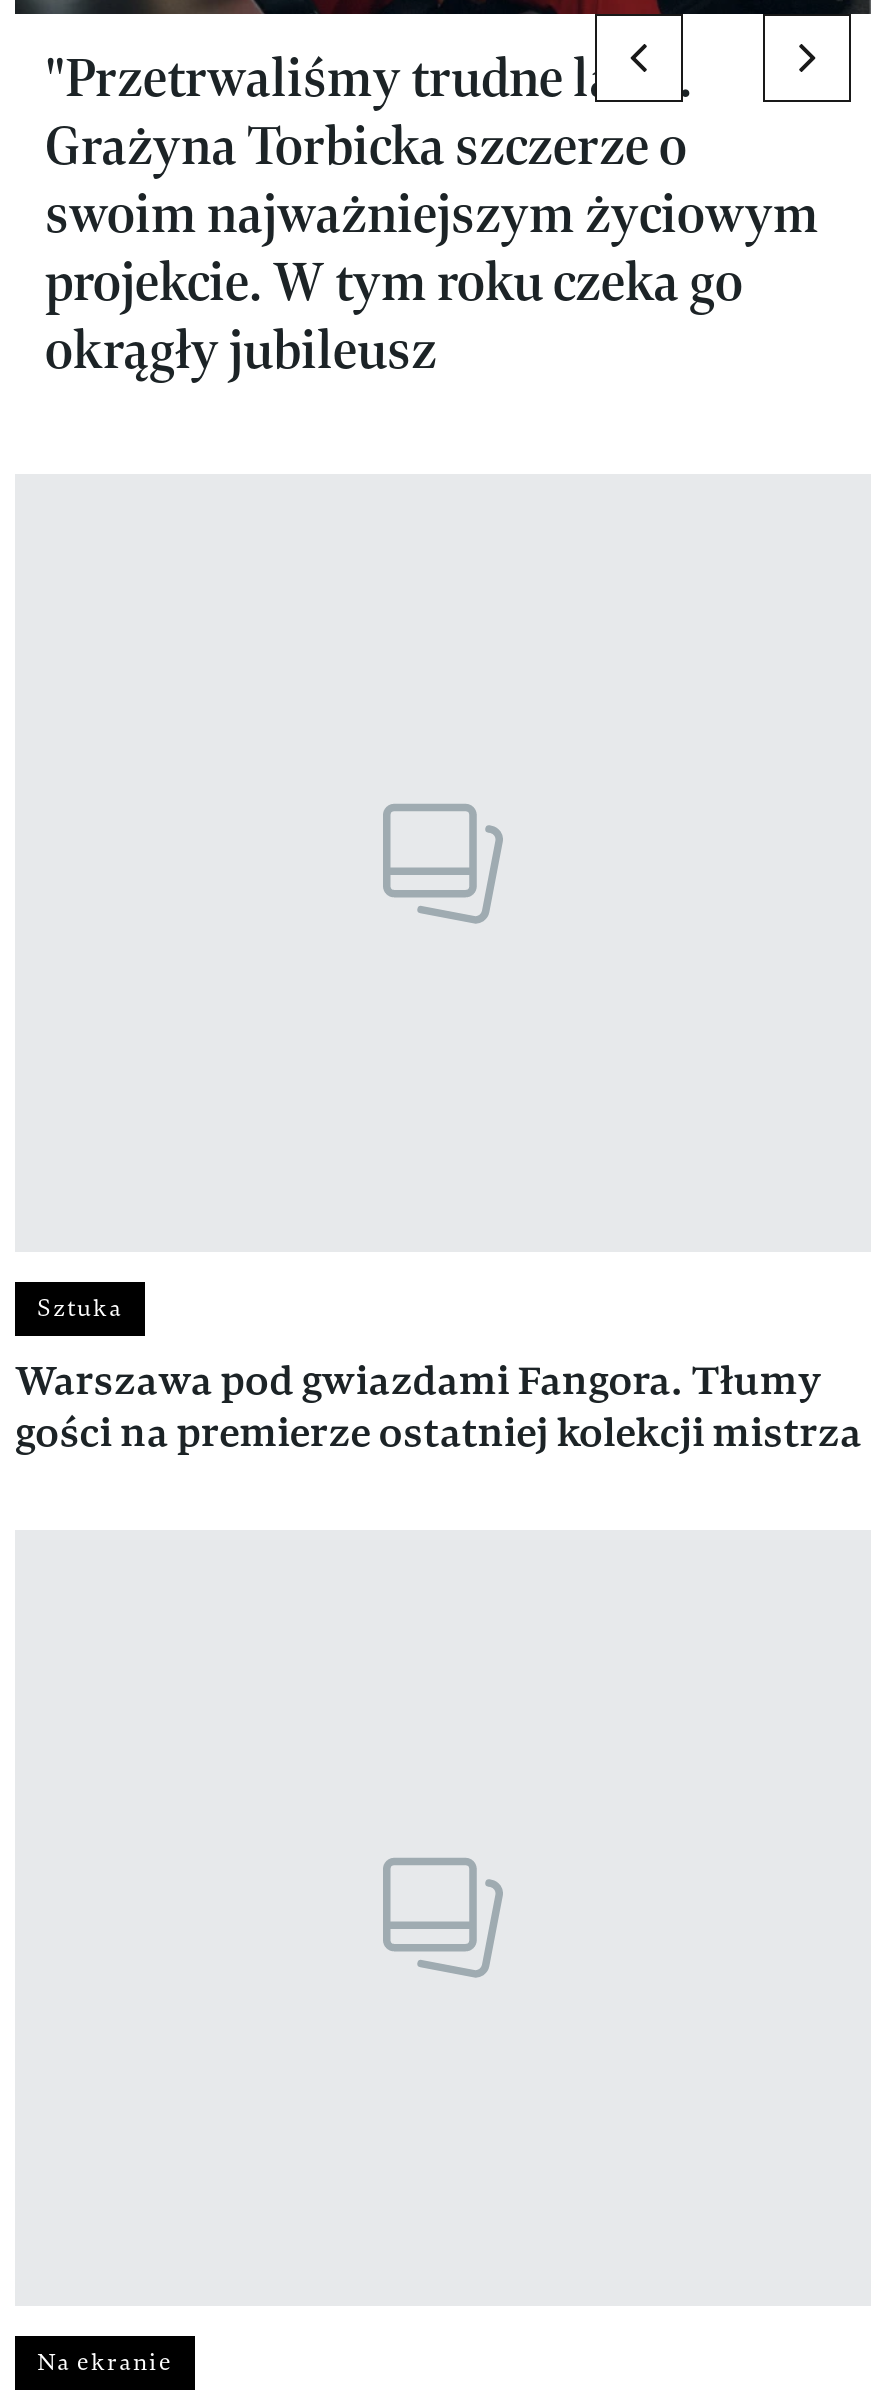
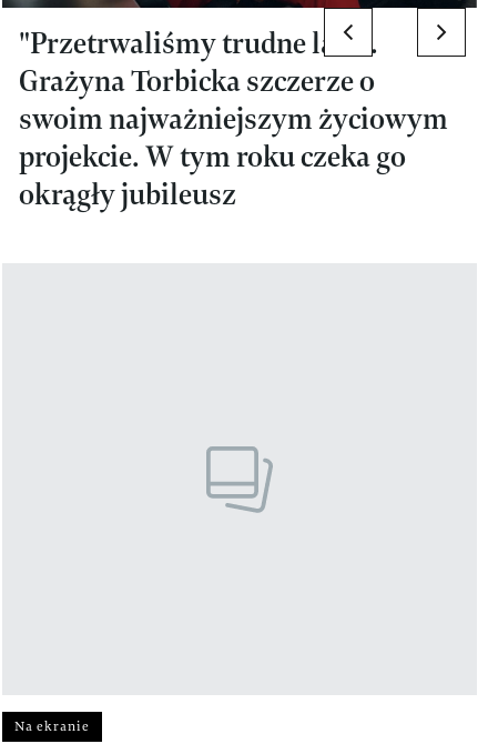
- Sztuka
- Warszawa pod gwiazdami Fangora. Tłumy
- gości na premierze ostatniej kolekcji mistrza
